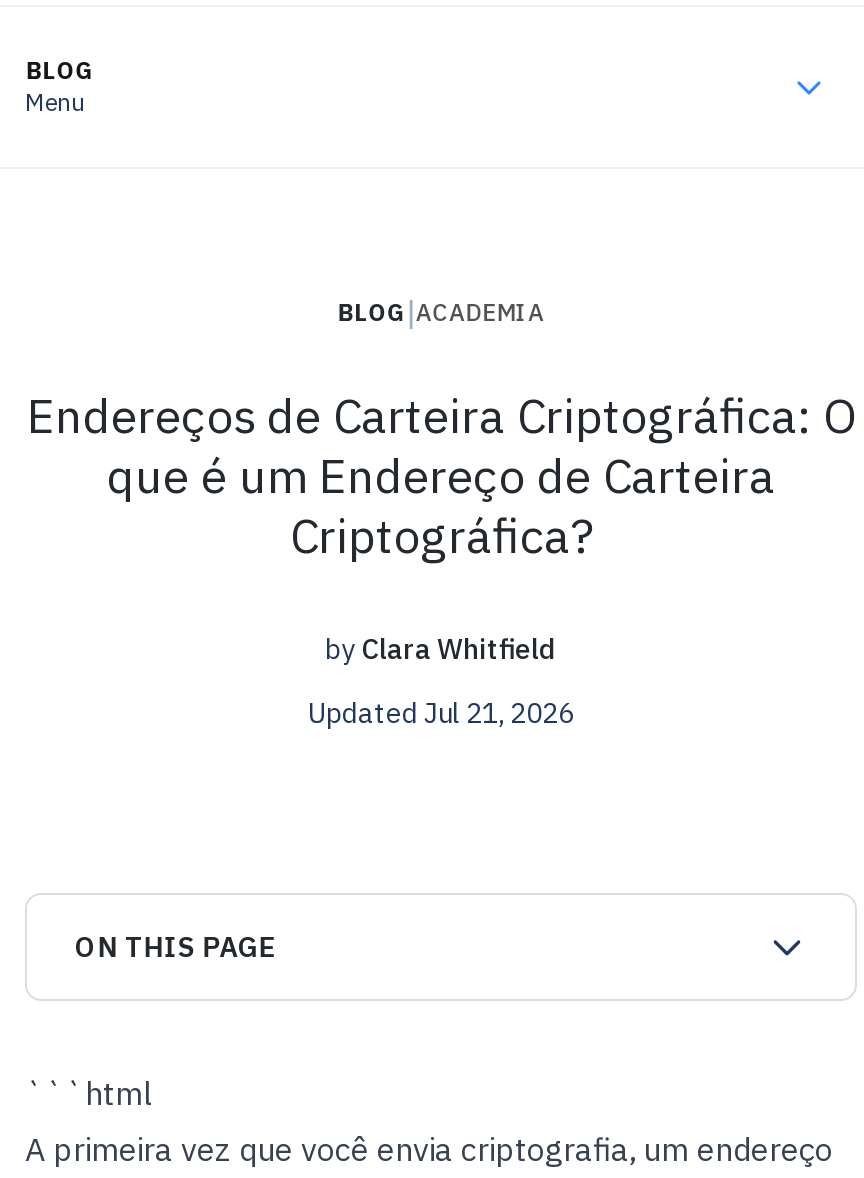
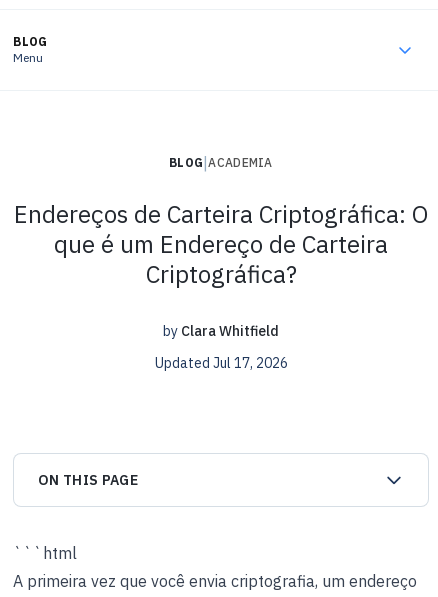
- Updated Jul 21, 2026
+ Updated Jul 17, 2026
